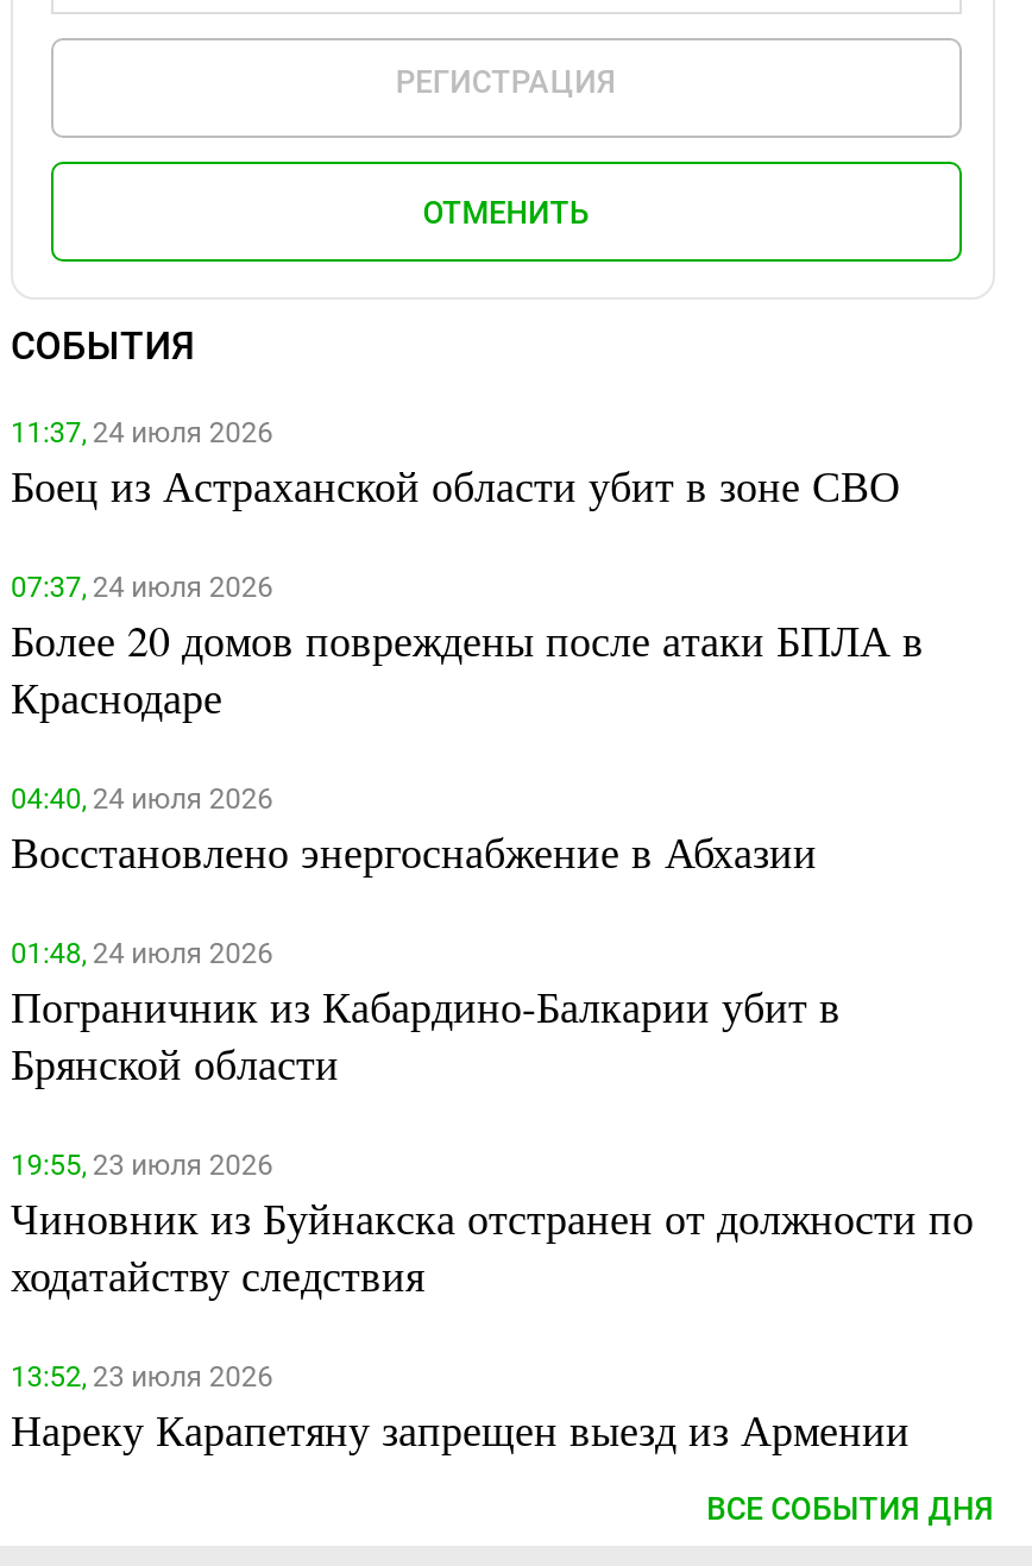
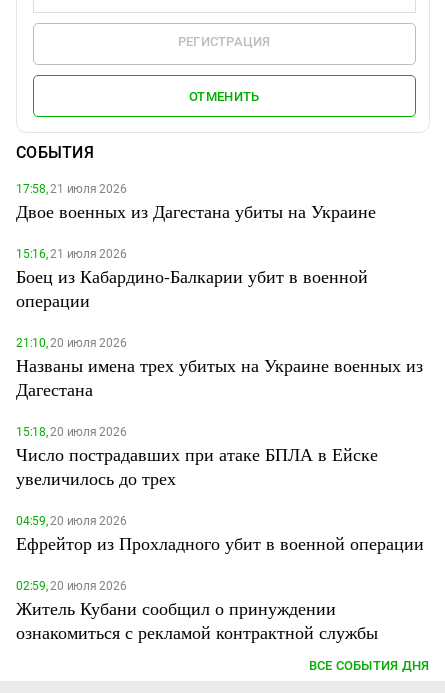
- 11:37, 24 июля 2026
- Боец из Астраханской области убит в зоне СВО
+ 17:58, 21 июля 2026
+ Двое военных из Дагестана убиты на Украине

- 07:37, 24 июля 2026
- Более 20 домов повреждены после атаки БПЛА в
- Краснодаре
+ 15:16, 21 июля 2026
+ Боец из Кабардино-Балкарии убит в военной
+ операции

- 04:40, 24 июля 2026
- Восстановлено энергоснабжение в Абхазии
+ 21:10, 20 июля 2026
+ Названы имена трех убитых на Украине военных из
+ Дагестана

- 01:48, 24 июля 2026
- Пограничник из Кабардино-Балкарии убит в
- Брянской области
+ 15:18, 20 июля 2026
+ Число пострадавших при атаке БПЛА в Ейске
+ увеличилось до трех

- 19:55, 23 июля 2026
- Чиновник из Буйнакска отстранен от должности по
- ходатайству следствия
+ 04:59, 20 июля 2026
+ Ефрейтор из Прохладного убит в военной операции

- 13:52, 23 июля 2026
- Нареку Карапетяну запрещен выезд из Армении
+ 02:59, 20 июля 2026
+ Житель Кубани сообщил о принуждении
+ ознакомиться с рекламой контрактной службы
